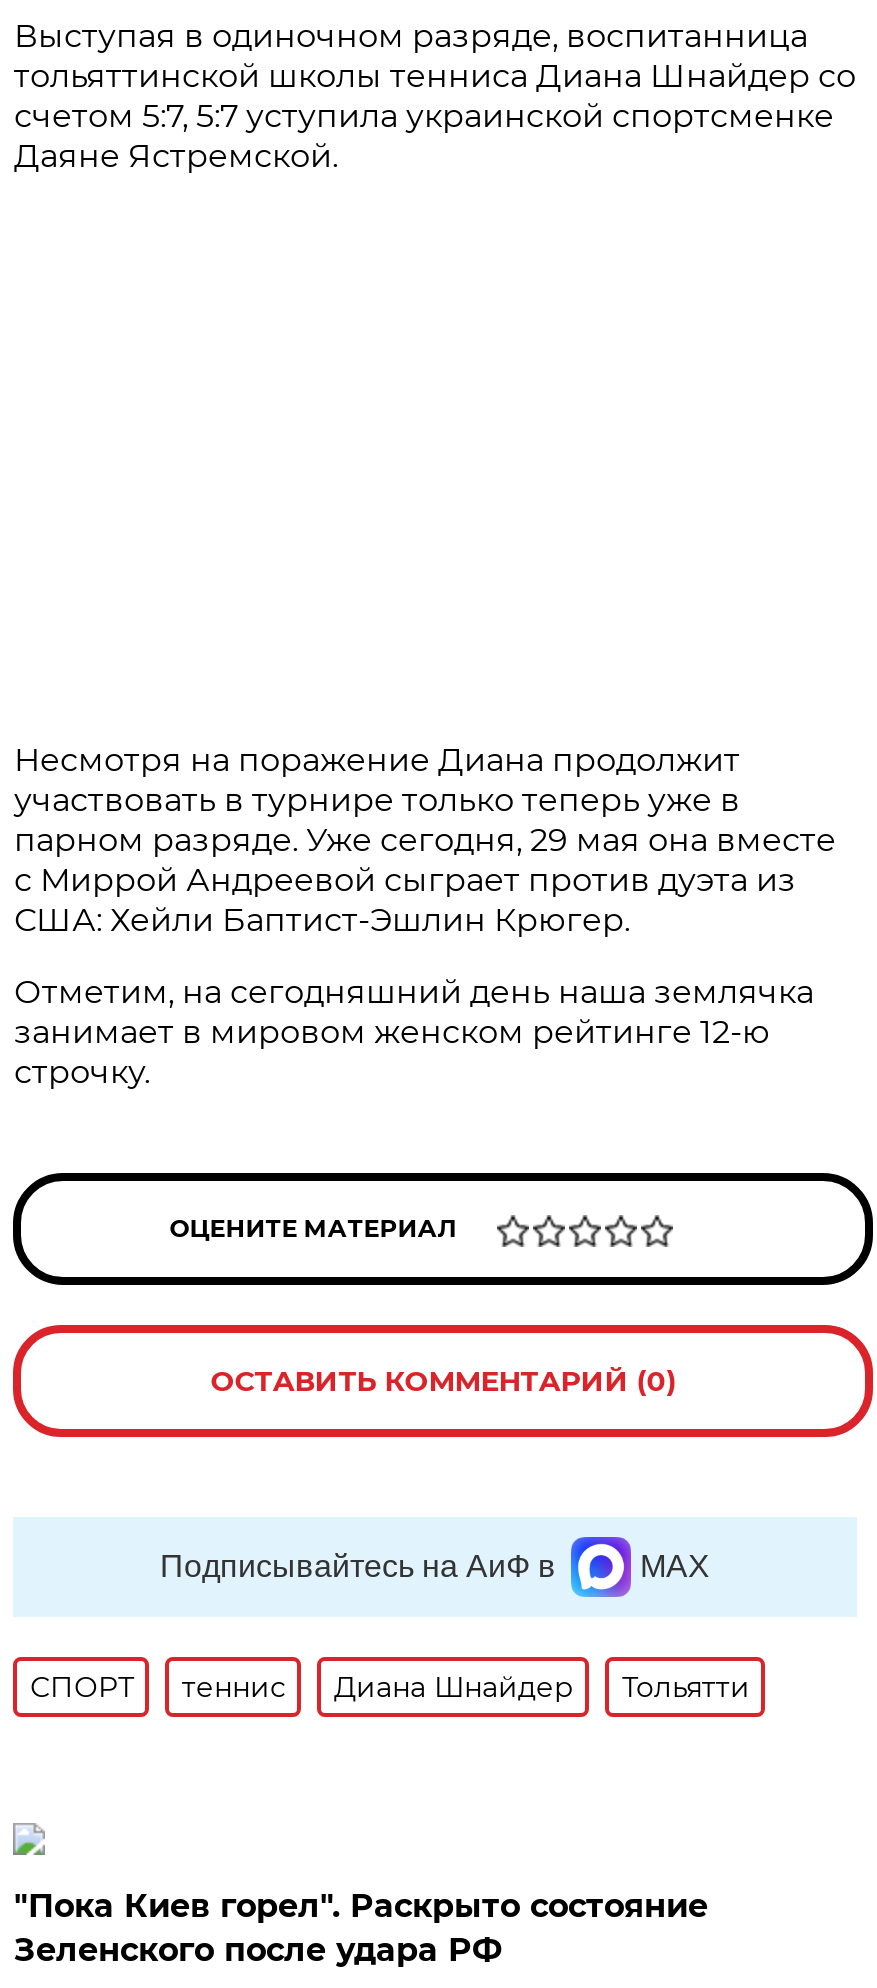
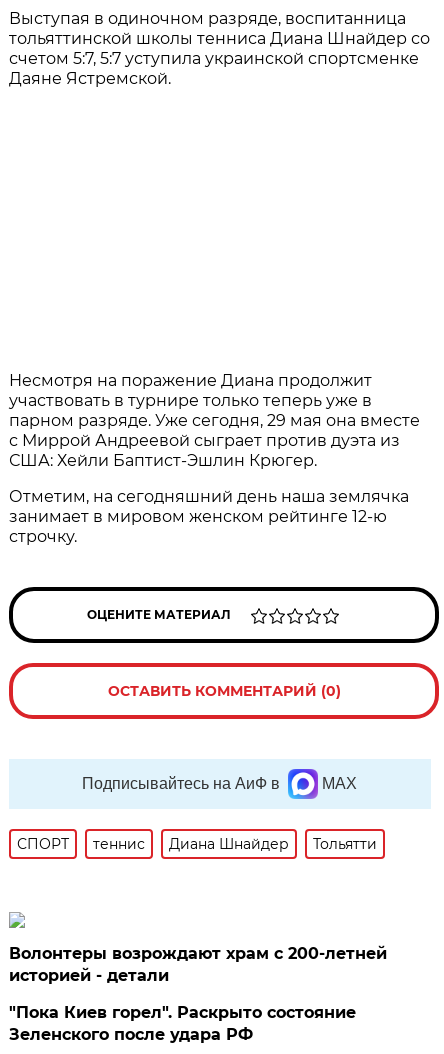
+ Волонтеры возрождают храм с 200-летней
+ историей - детали
